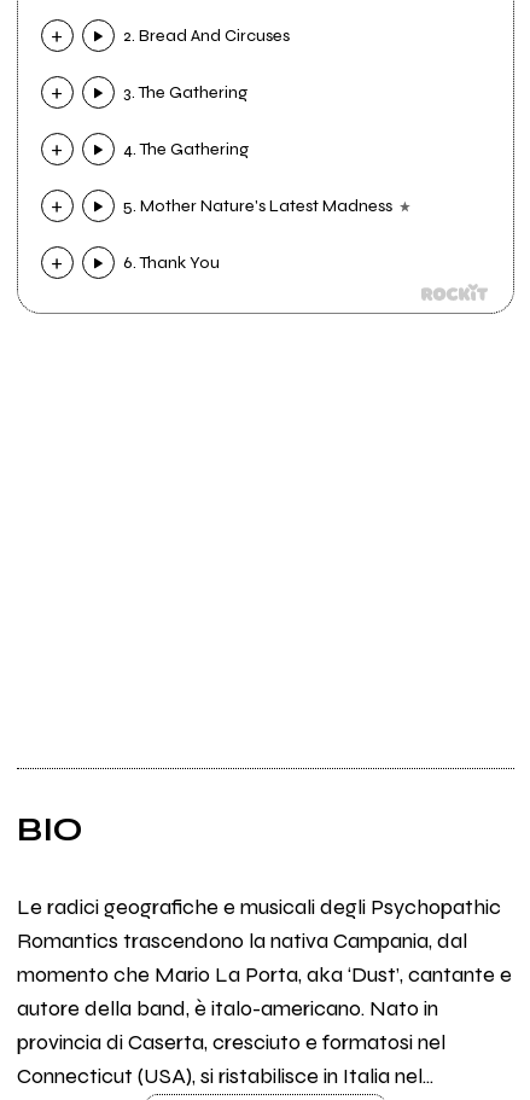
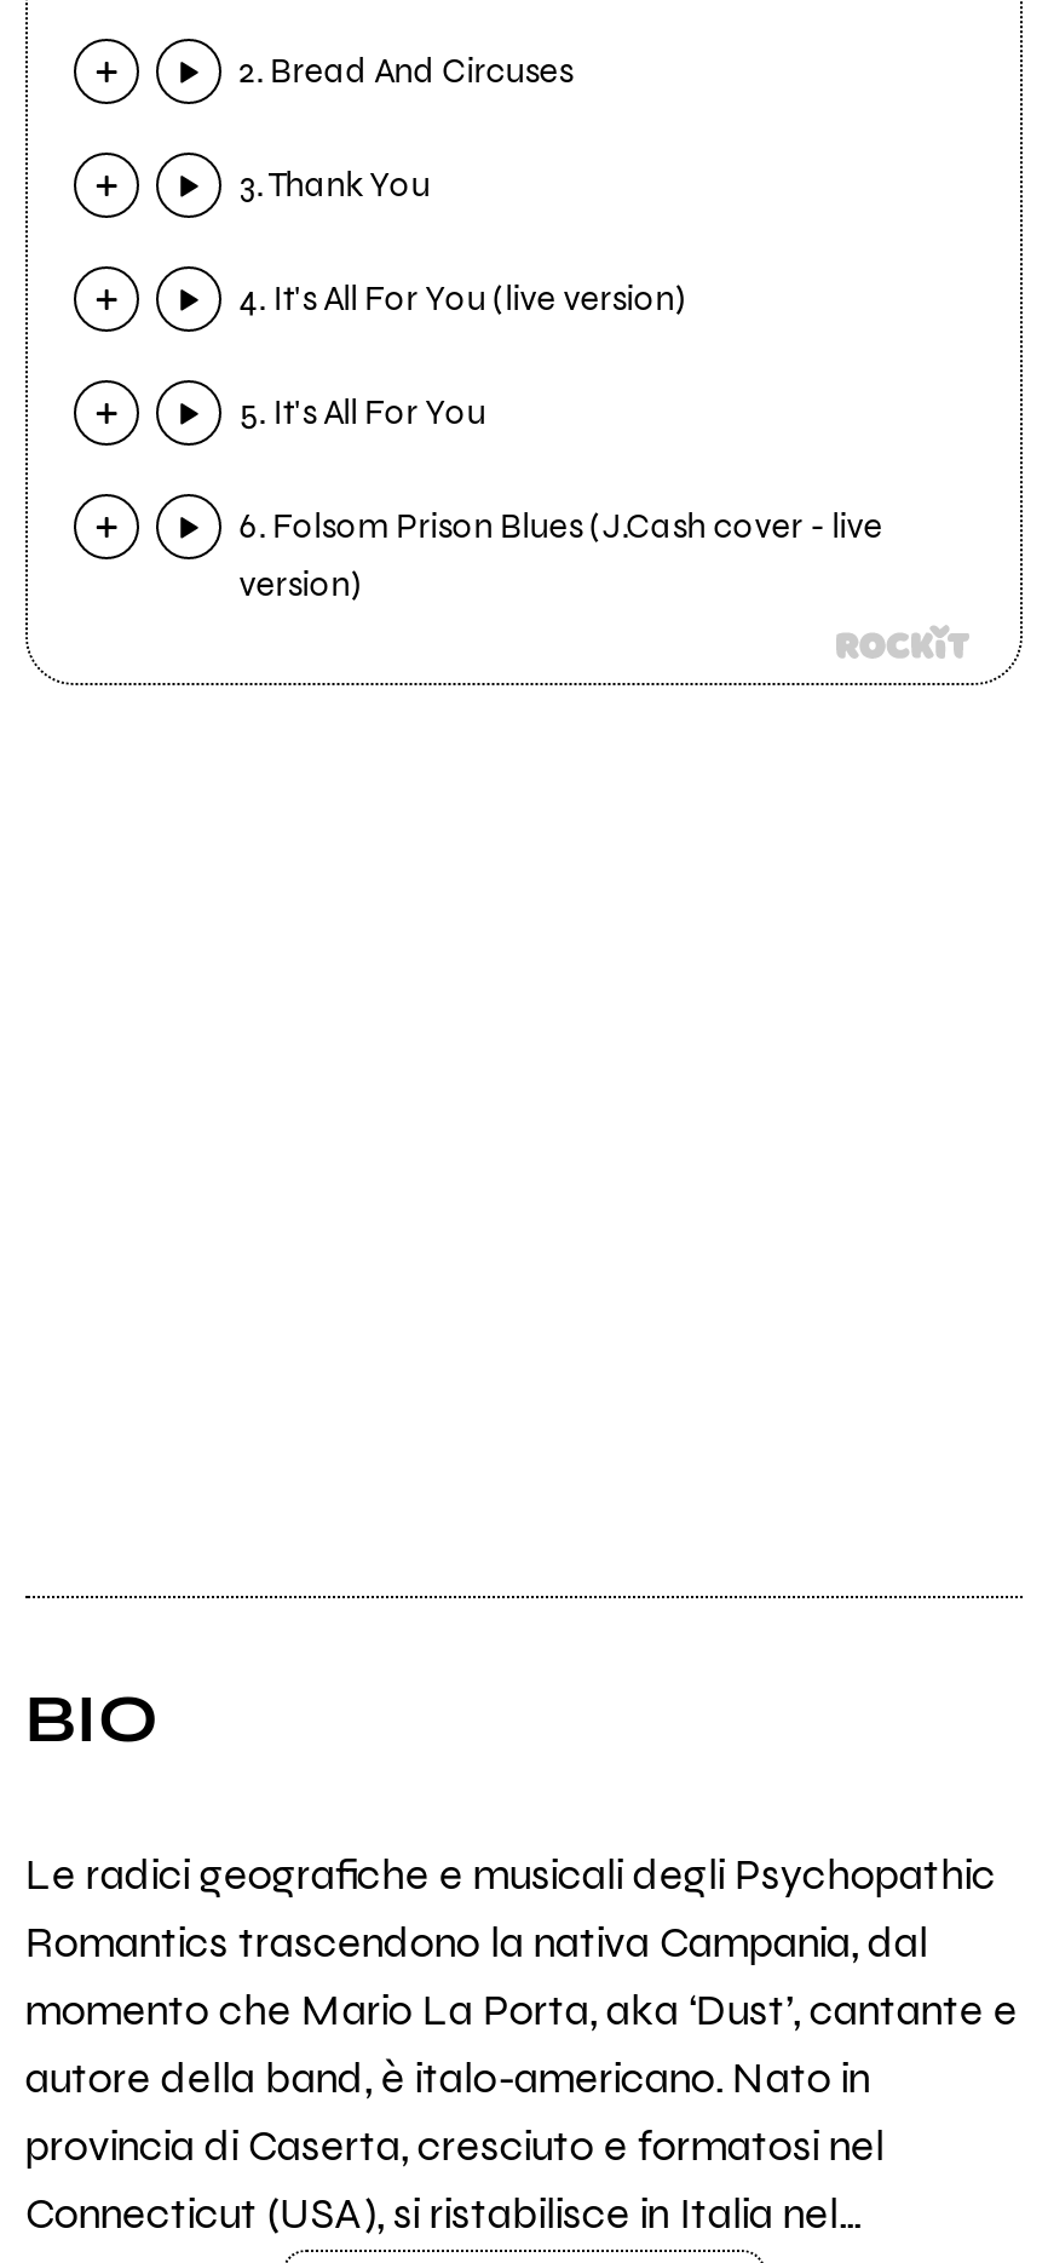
- 3. The Gathering
+ 3. Thank You

- 4. The Gathering
+ 4. It's All For You (live version)

- 5. Mother Nature's Latest Madness
+ 5. It's All For You

- 6. Thank You
+ 6. Folsom Prison Blues (J.Cash cover - live
+ version)
